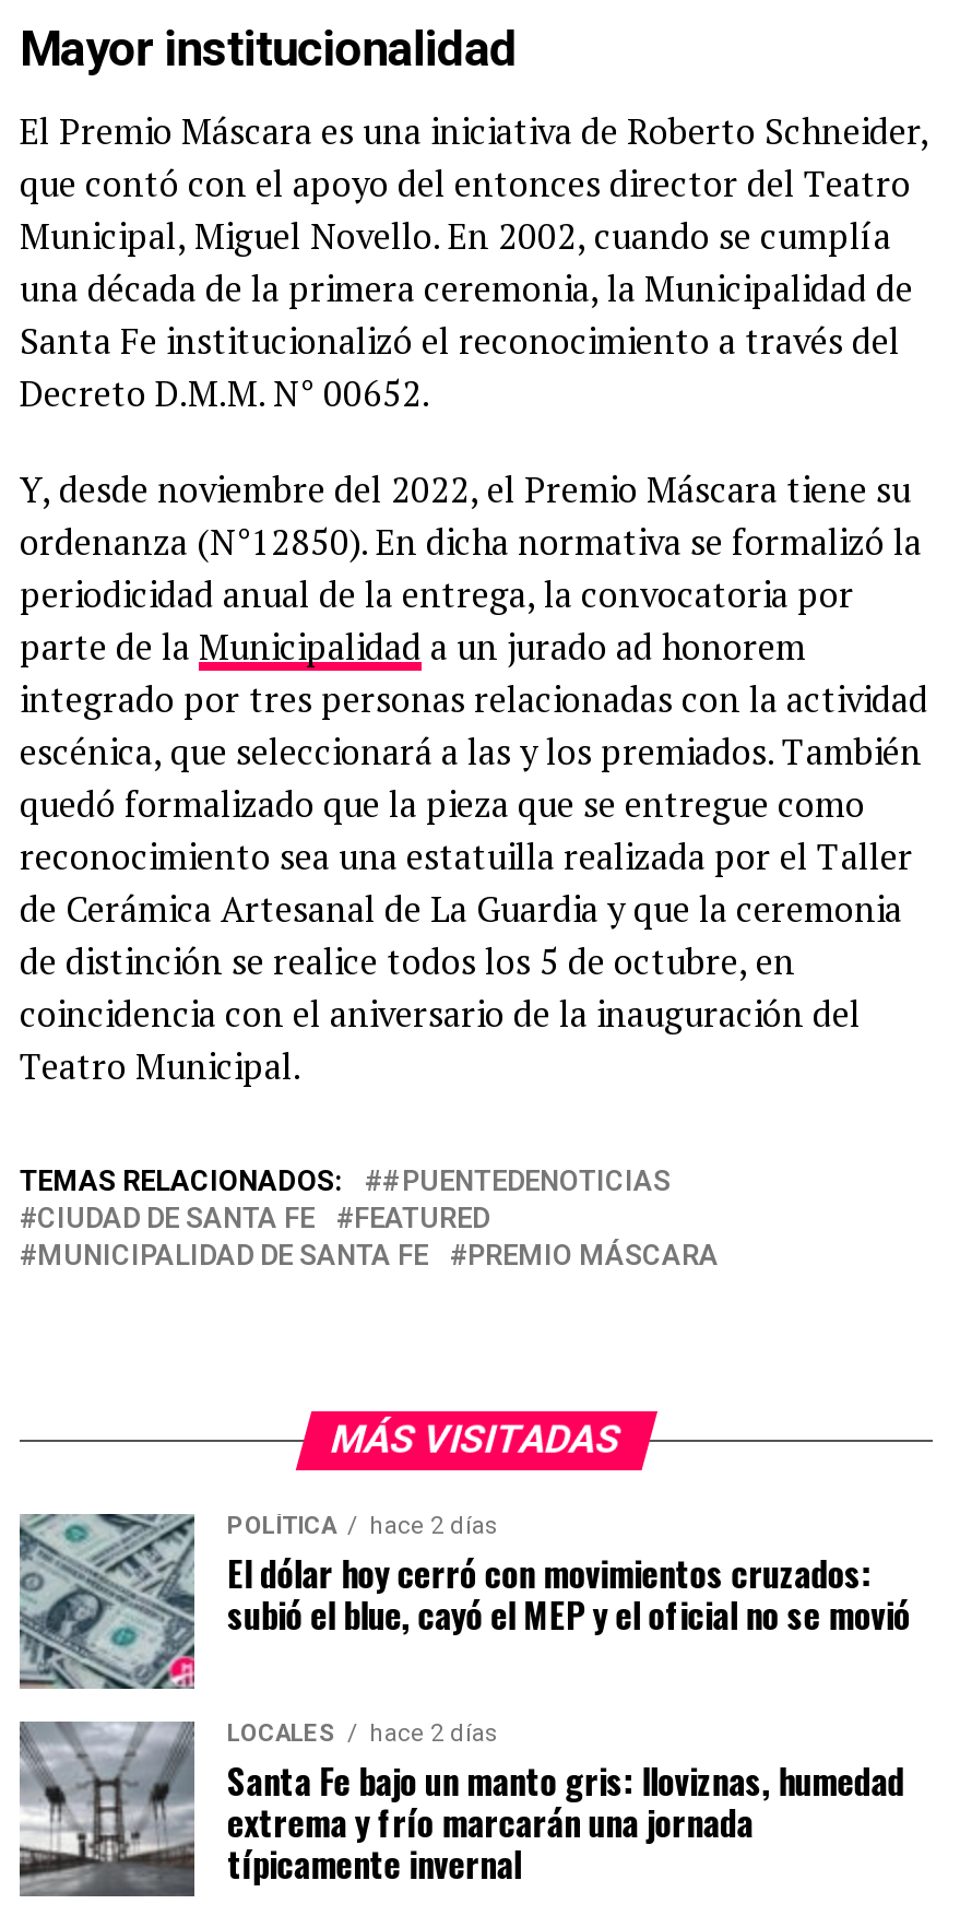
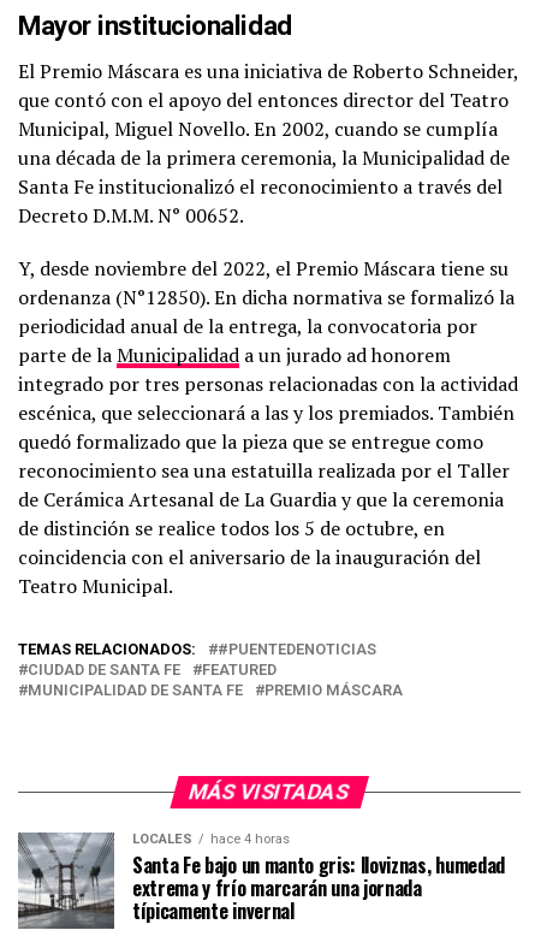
- [image]
- POLÍTICA
- hace 2 días
- El dólar hoy cerró con movimientos cruzados:
- subió el blue, cayó el MEP y el oficial no se movió

- LOCALES hace 2 días
+ LOCALES hace 4 horas
